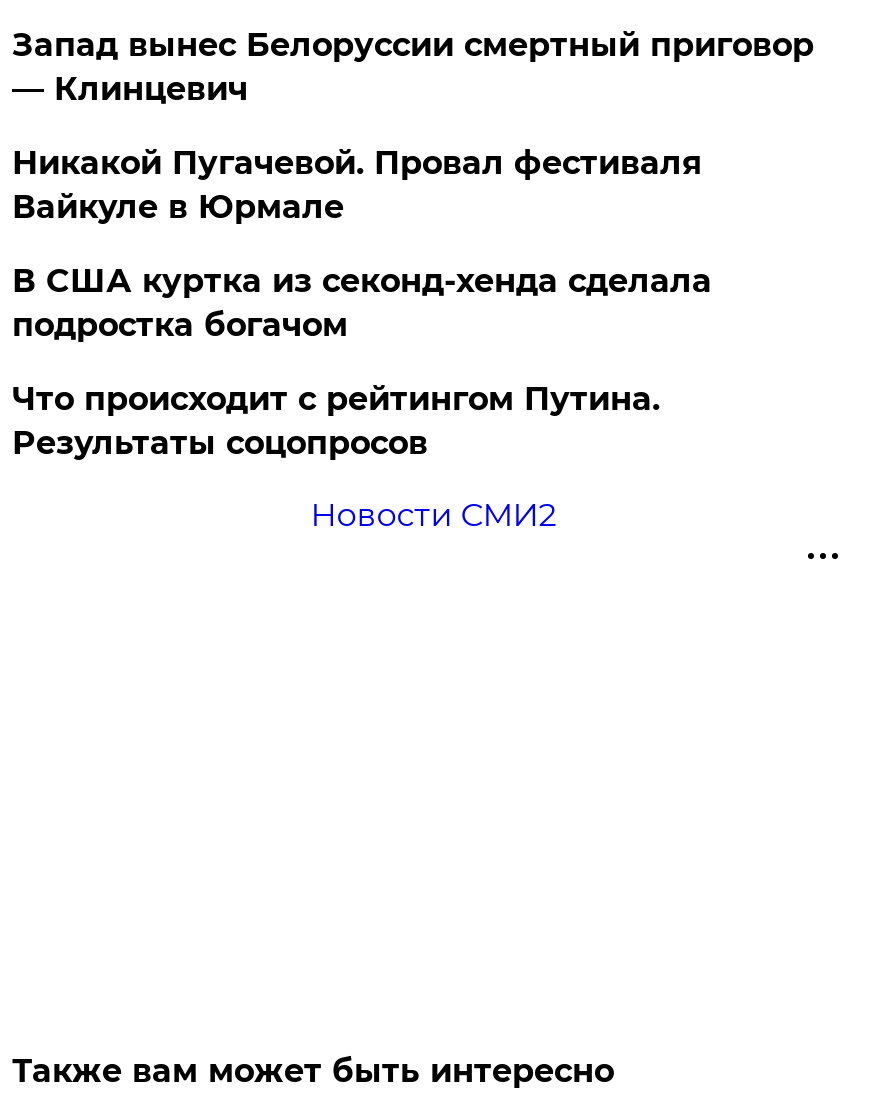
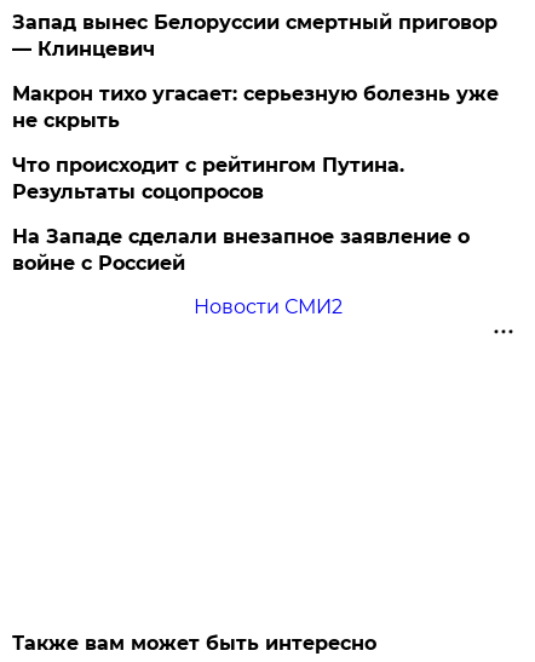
- Никакой Пугачевой. Провал фестиваля
- Вайкуле в Юрмале
- В США куртка из секонд-хенда сделала
- подростка богачом
+ Макрон тихо угасает: серьезную болезнь уже
+ не скрыть

moved up: Что происходит с рейтингом Путина. | Результаты соцопросов

+ На Западе сделали внезапное заявление о
+ войне с Россией
